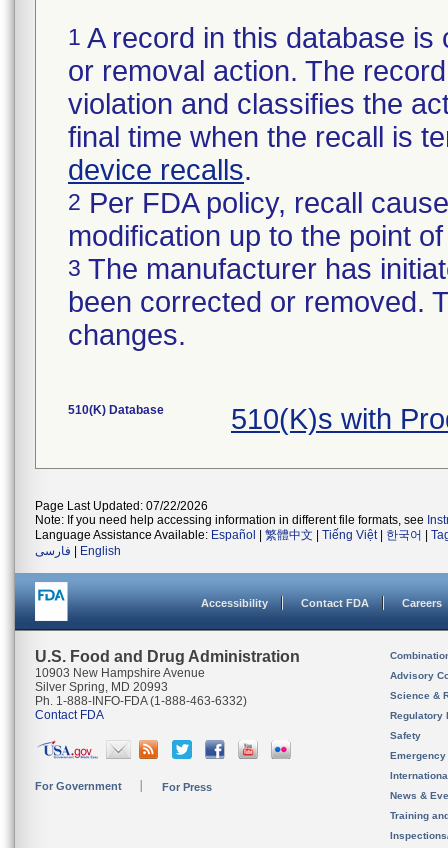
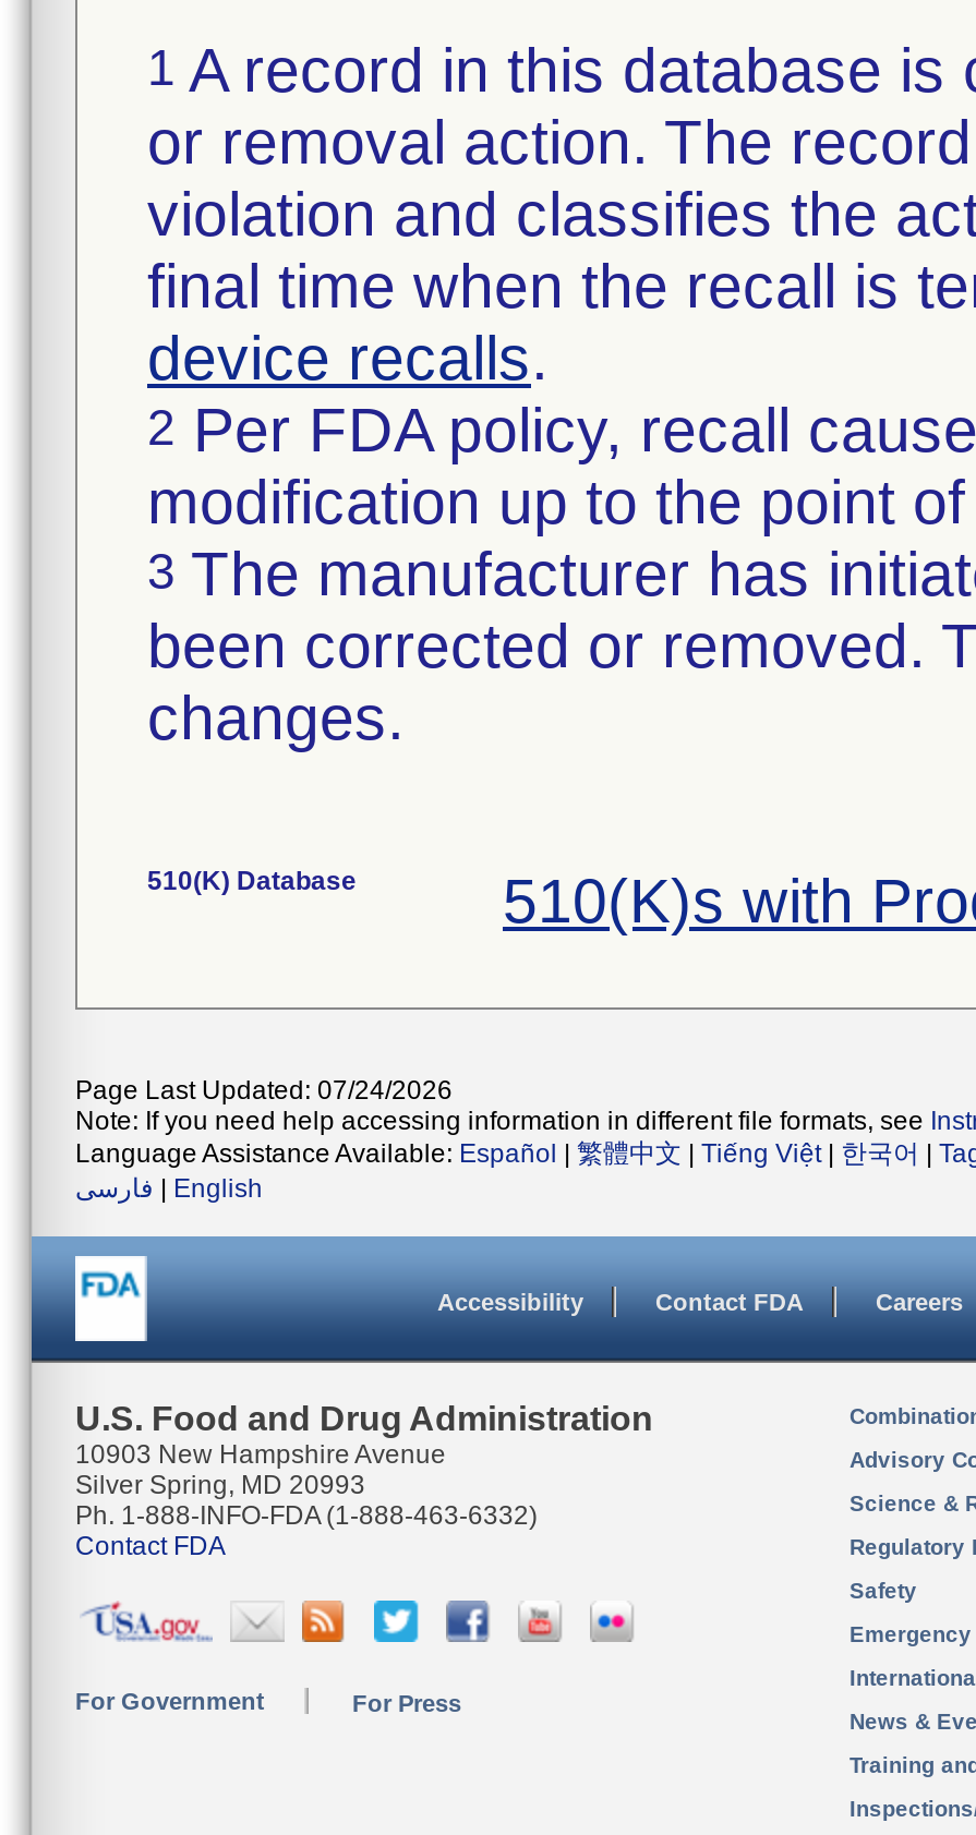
- Page Last Updated: 07/22/2026
+ Page Last Updated: 07/24/2026
